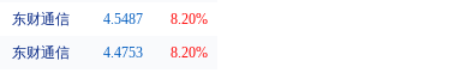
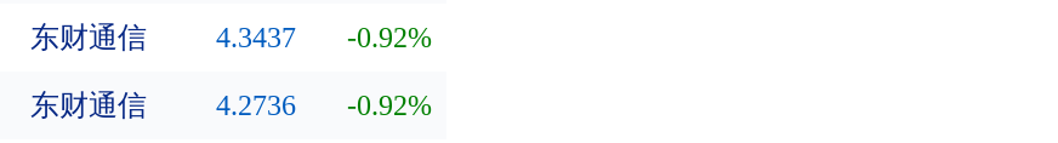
- 4.5487
+ 4.3437

- 8.20%
+ -0.92%

- 4.4753
+ 4.2736

- 8.20%
+ -0.92%
